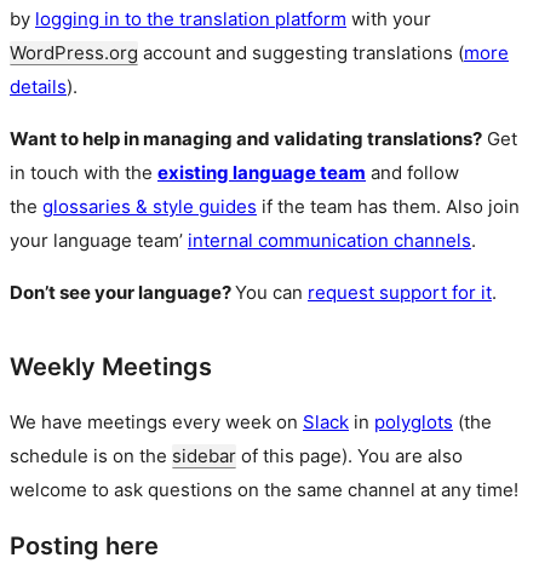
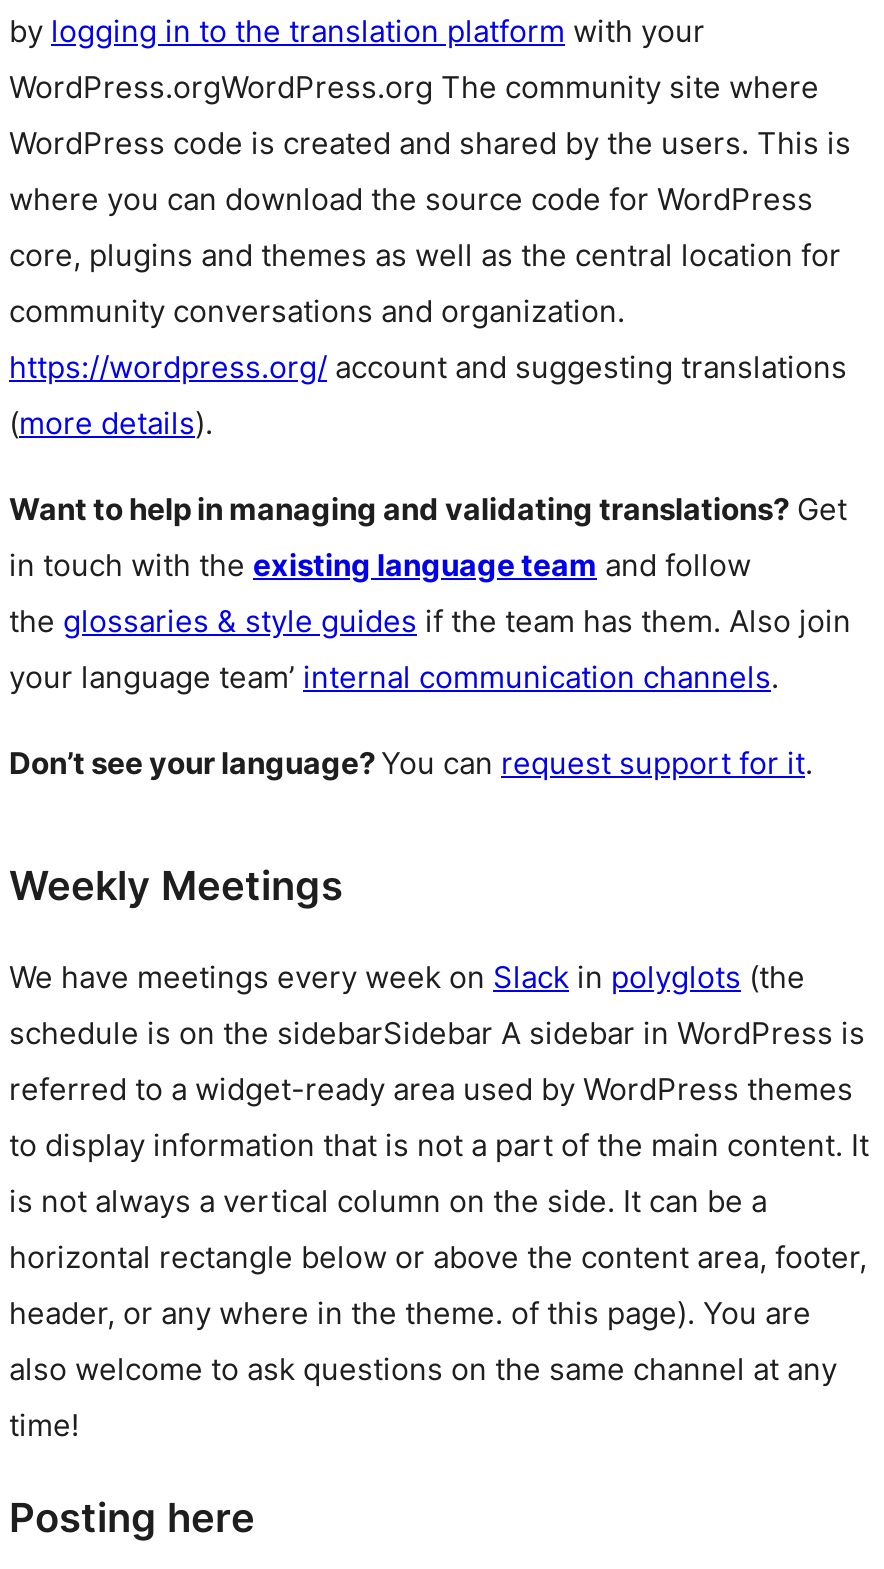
- WordPress.org account and suggesting translations (more
- details).
+ WordPress.orgWordPress.org The community site where
+ WordPress code is created and shared by the users. This is
+ where you can download the source code for WordPress
+ core, plugins and themes as well as the central location for
+ community conversations and organization.
+ https://wordpress.org/ account and suggesting translations
+ (more details).

- schedule is on the sidebar of this page). You are also
- welcome to ask questions on the same channel at any time!
+ schedule is on the sidebarSidebar A sidebar in WordPress is
+ referred to a widget-ready area used by WordPress themes
+ to display information that is not a part of the main content. It
+ is not always a vertical column on the side. It can be a
+ horizontal rectangle below or above the content area, footer,
+ header, or any where in the theme. of this page). You are
+ also welcome to ask questions on the same channel at any
+ time!
